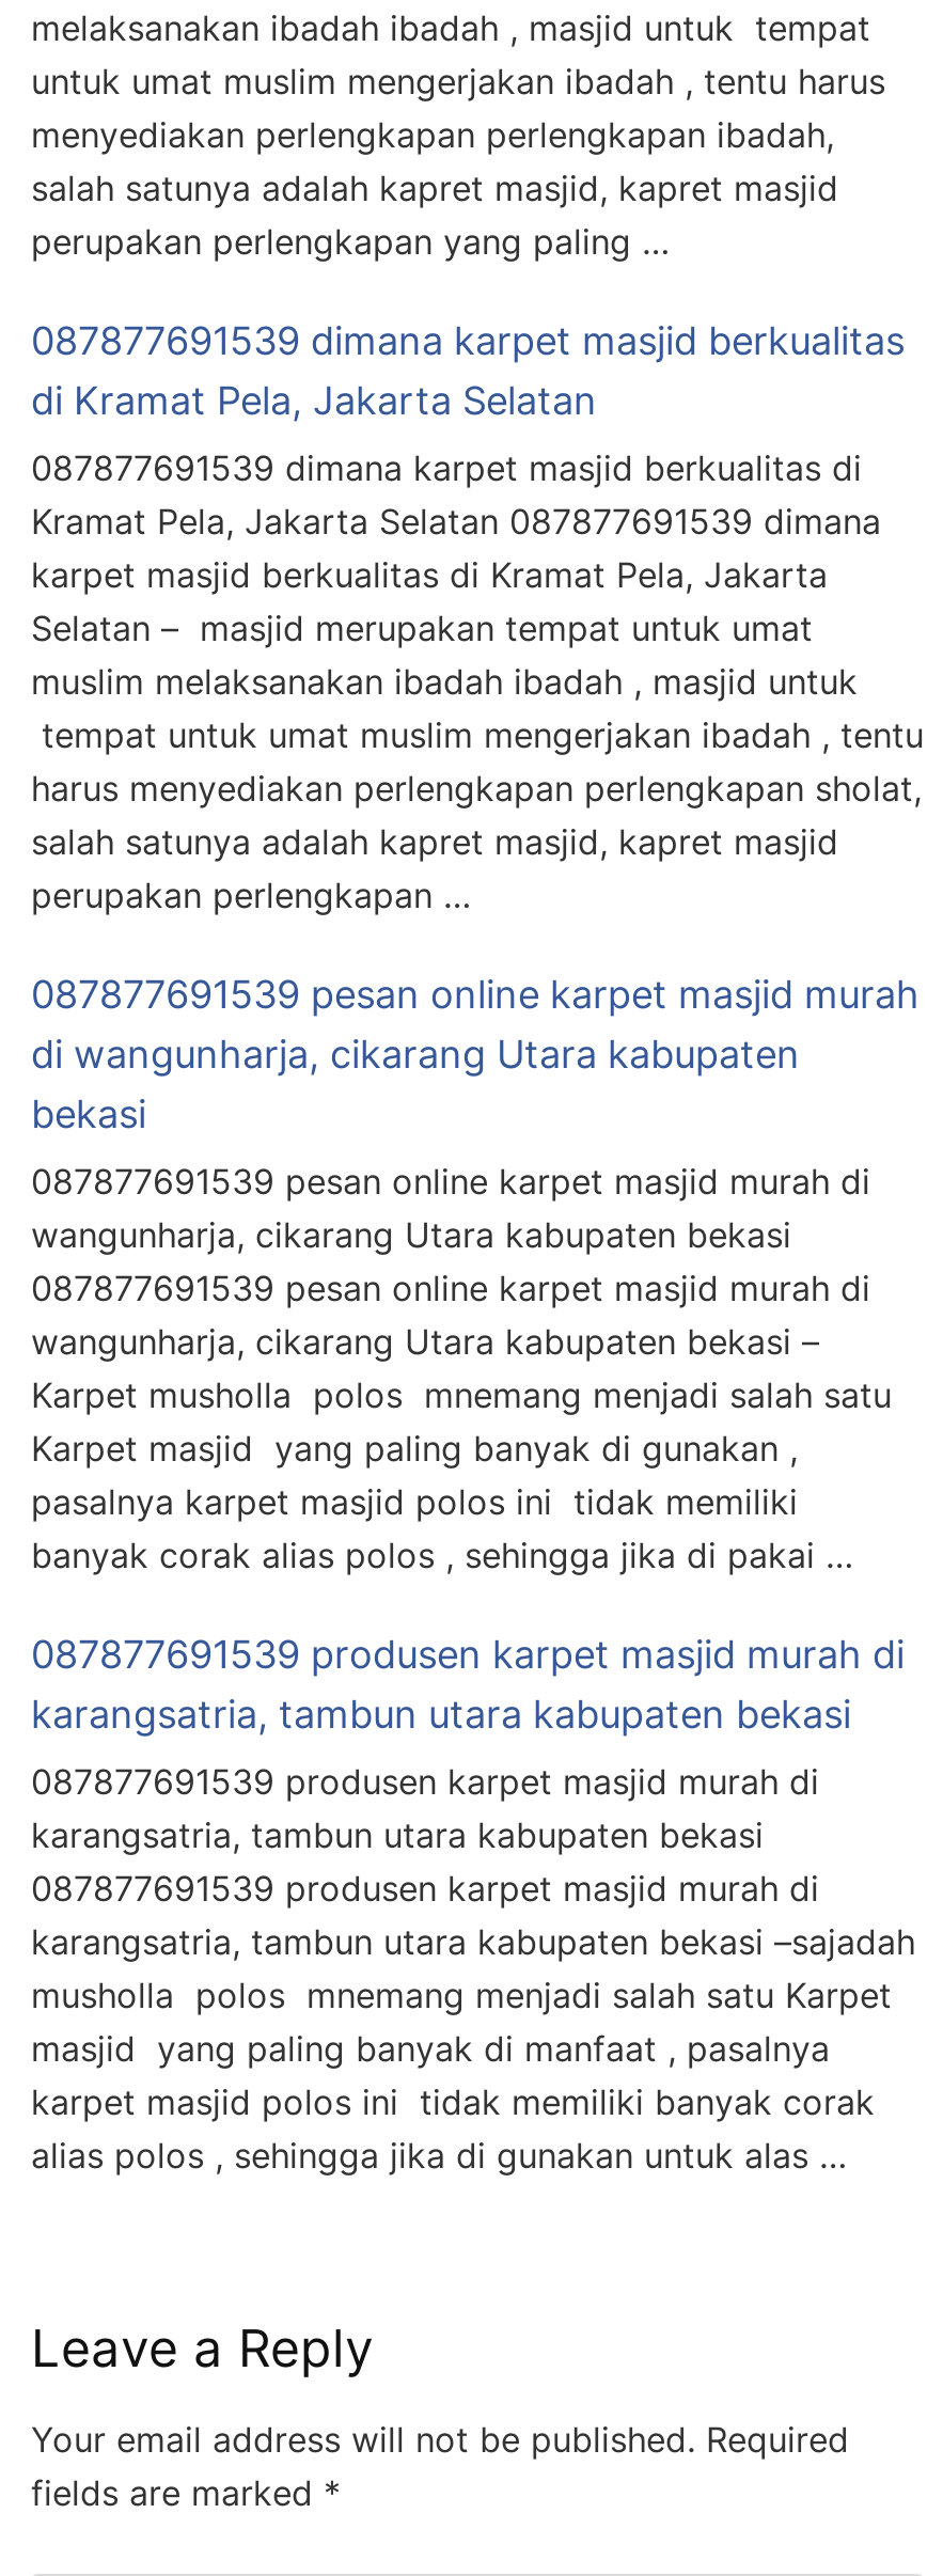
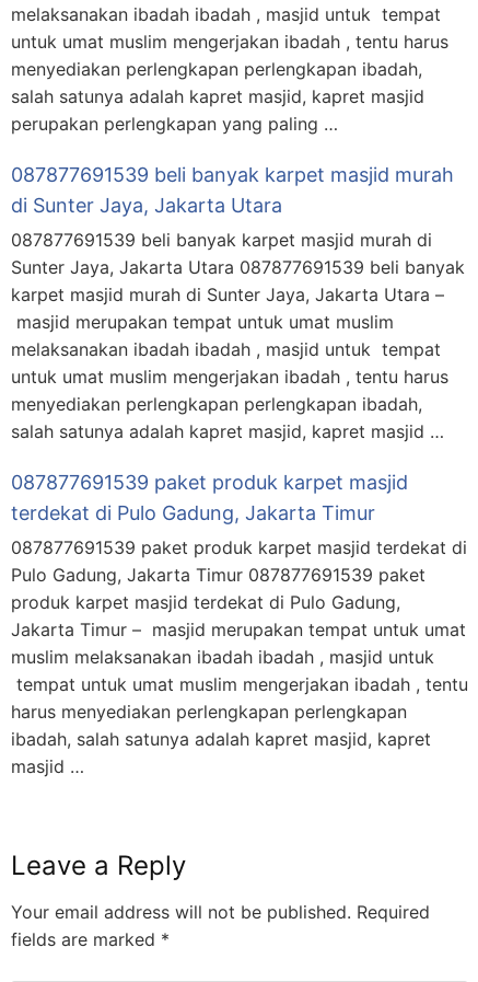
- 087877691539 dimana karpet masjid berkualitas
- di Kramat Pela, Jakarta Selatan
- 087877691539 dimana karpet masjid berkualitas di
- Kramat Pela, Jakarta Selatan 087877691539 dimana
- karpet masjid berkualitas di Kramat Pela, Jakarta
- Selatan – masjid merupakan tempat untuk umat
+ 087877691539 beli banyak karpet masjid murah
+ di Sunter Jaya, Jakarta Utara
+ 087877691539 beli banyak karpet masjid murah di
+ Sunter Jaya, Jakarta Utara 087877691539 beli banyak
+ karpet masjid murah di Sunter Jaya, Jakarta Utara –
+ masjid merupakan tempat untuk umat muslim
+ melaksanakan ibadah ibadah , masjid untuk tempat
+ untuk umat muslim mengerjakan ibadah , tentu harus
+ menyediakan perlengkapan perlengkapan ibadah,
+ salah satunya adalah kapret masjid, kapret masjid …
+ 087877691539 paket produk karpet masjid
+ terdekat di Pulo Gadung, Jakarta Timur
+ 087877691539 paket produk karpet masjid terdekat di
+ Pulo Gadung, Jakarta Timur 087877691539 paket
+ produk karpet masjid terdekat di Pulo Gadung,
+ Jakarta Timur – masjid merupakan tempat untuk umat

moved down: muslim melaksanakan ibadah ibadah , masjid untuk | tempat untuk umat muslim mengerjakan ibadah , tentu

- harus menyediakan perlengkapan perlengkapan sholat,
- salah satunya adalah kapret masjid, kapret masjid
- perupakan perlengkapan …
- 087877691539 pesan online karpet masjid murah
- di wangunharja, cikarang Utara kabupaten
- bekasi
- 087877691539 pesan online karpet masjid murah di
- wangunharja, cikarang Utara kabupaten bekasi
- 087877691539 pesan online karpet masjid murah di
- wangunharja, cikarang Utara kabupaten bekasi –
- Karpet musholla polos mnemang menjadi salah satu
- Karpet masjid yang paling banyak di gunakan ,
- pasalnya karpet masjid polos ini tidak memiliki
- banyak corak alias polos , sehingga jika di pakai …
- 087877691539 produsen karpet masjid murah di
- karangsatria, tambun utara kabupaten bekasi
- 087877691539 produsen karpet masjid murah di
- karangsatria, tambun utara kabupaten bekasi
- 087877691539 produsen karpet masjid murah di
- karangsatria, tambun utara kabupaten bekasi –sajadah
- musholla polos mnemang menjadi salah satu Karpet
- masjid yang paling banyak di manfaat , pasalnya
- karpet masjid polos ini tidak memiliki banyak corak
- alias polos , sehingga jika di gunakan untuk alas …
+ harus menyediakan perlengkapan perlengkapan
+ ibadah, salah satunya adalah kapret masjid, kapret
+ masjid …
